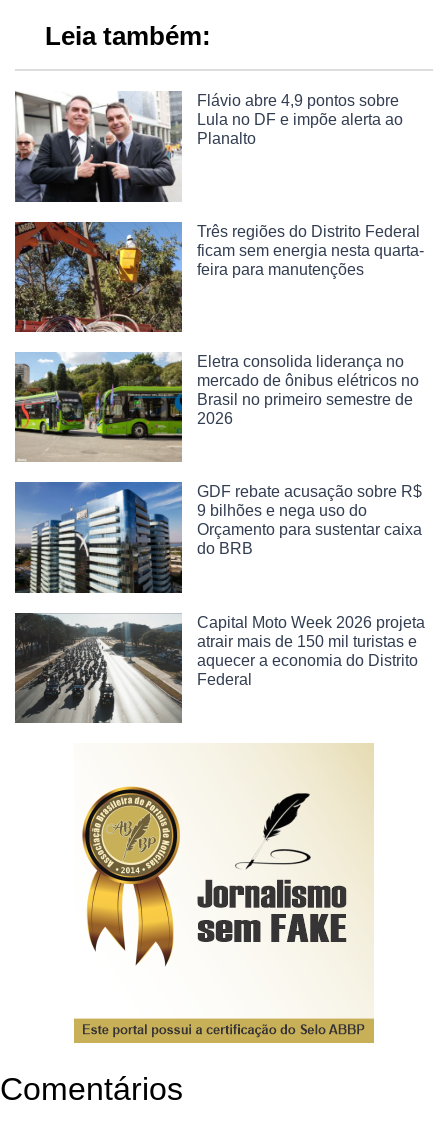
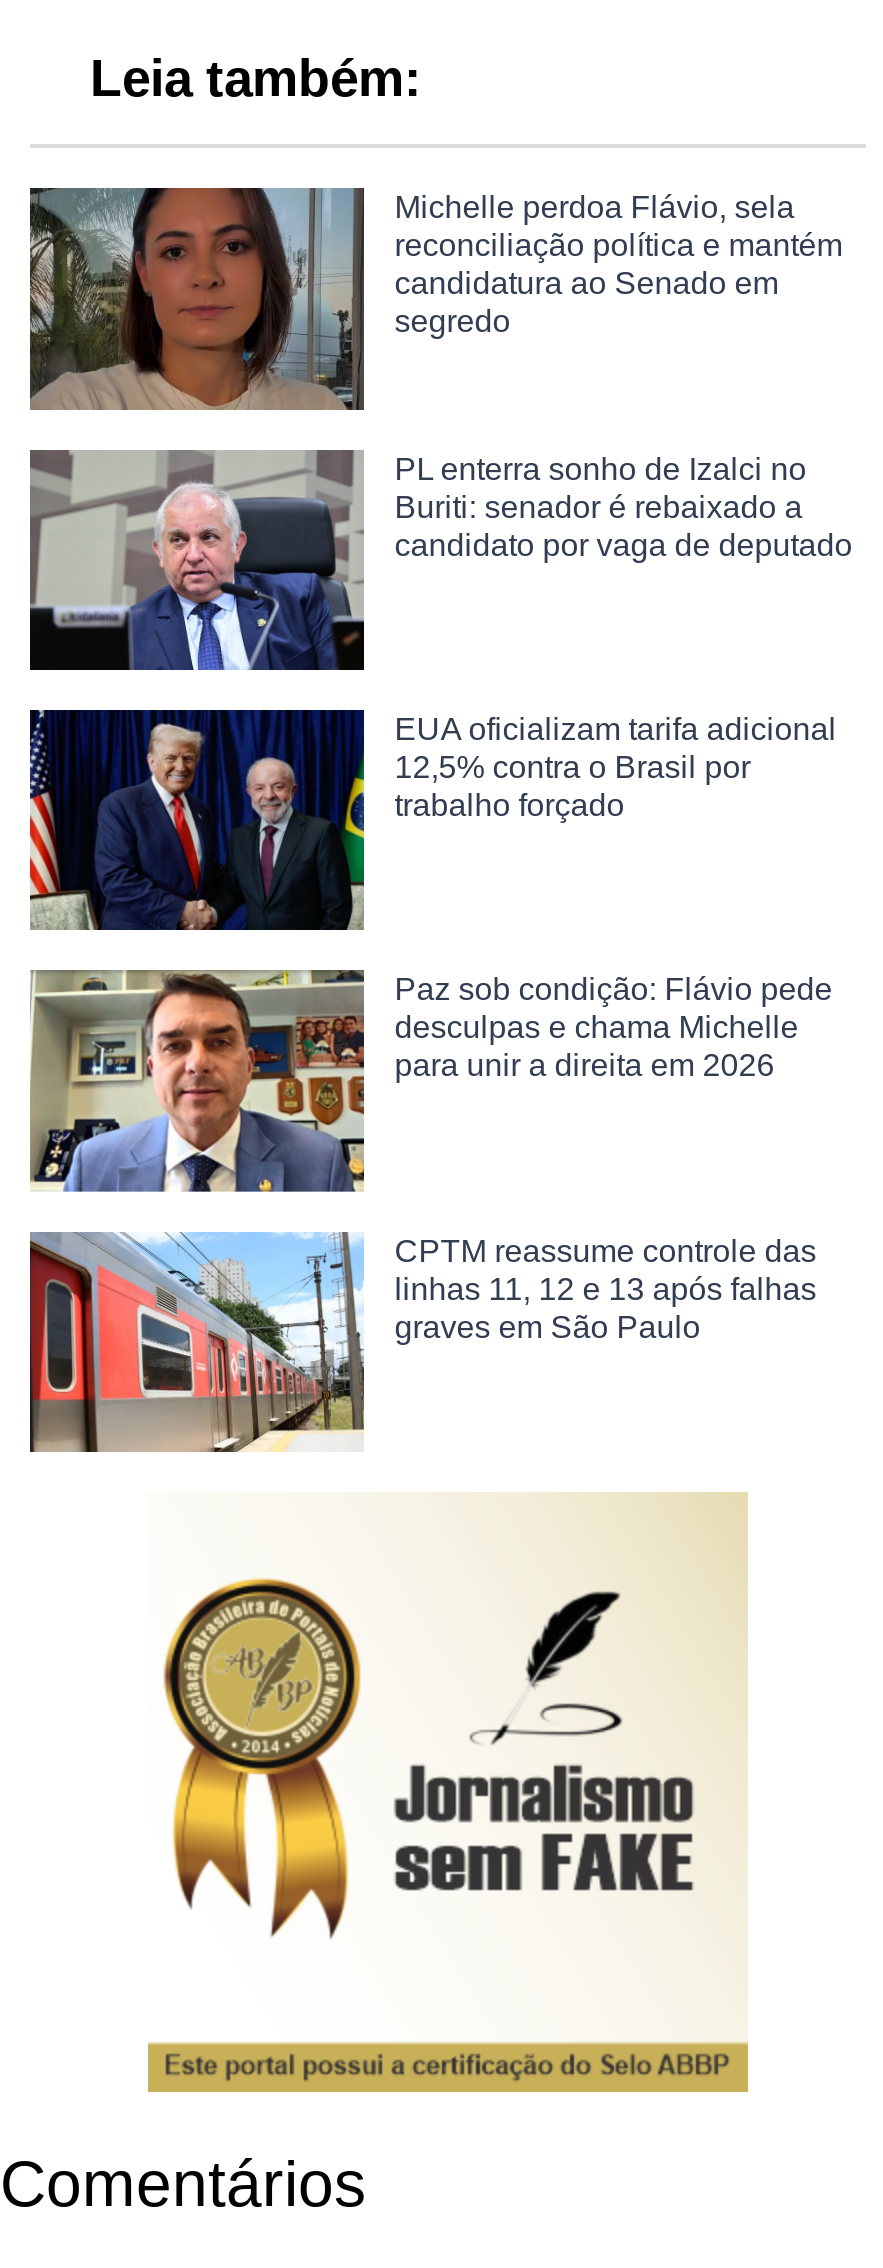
- [image]
- Flávio abre 4,9 pontos sobre
- Lula no DF e impõe alerta ao
- Planalto
+ [image]
+ Michelle perdoa Flávio, sela
+ reconciliação política e mantém
+ candidatura ao Senado em
+ segredo

- [image]
- Três regiões do Distrito Federal
- ficam sem energia nesta quarta-
- feira para manutenções
+ [image]
+ PL enterra sonho de Izalci no
+ Buriti: senador é rebaixado a
+ candidato por vaga de deputado

- [image]
- Eletra consolida liderança no
- mercado de ônibus elétricos no
- Brasil no primeiro semestre de
- 2026
+ [image]
+ EUA oficializam tarifa adicional
+ 12,5% contra o Brasil por
+ trabalho forçado

- [image]
- GDF rebate acusação sobre R$
- 9 bilhões e nega uso do
- Orçamento para sustentar caixa
- do BRB
+ [image]
+ Paz sob condição: Flávio pede
+ desculpas e chama Michelle
+ para unir a direita em 2026

- [image]
- Capital Moto Week 2026 projeta
- atrair mais de 150 mil turistas e
- aquecer a economia do Distrito
- Federal
+ [image]
+ CPTM reassume controle das
+ linhas 11, 12 e 13 após falhas
+ graves em São Paulo
